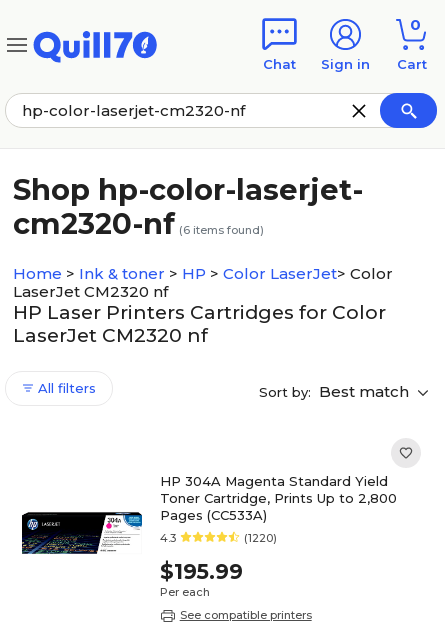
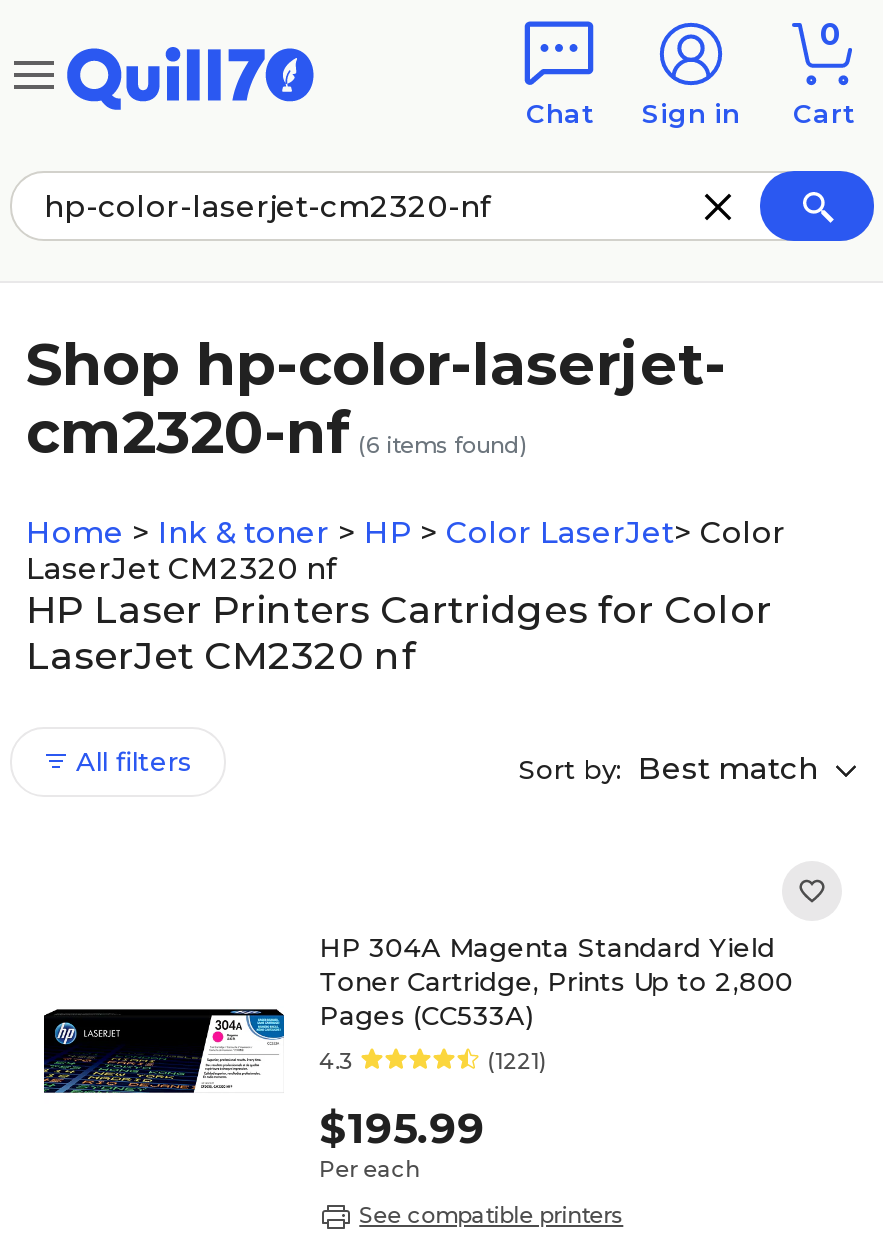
- (1220)
+ (1221)
